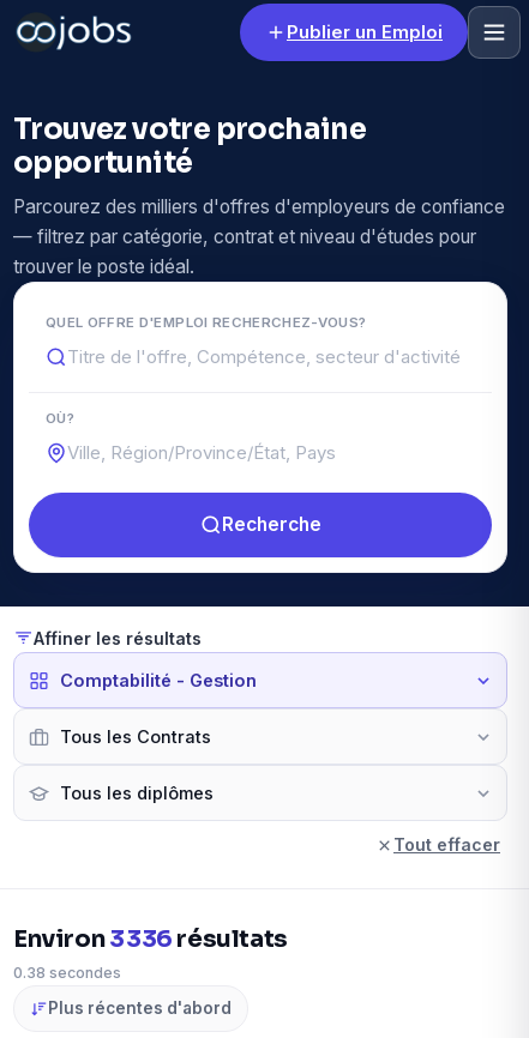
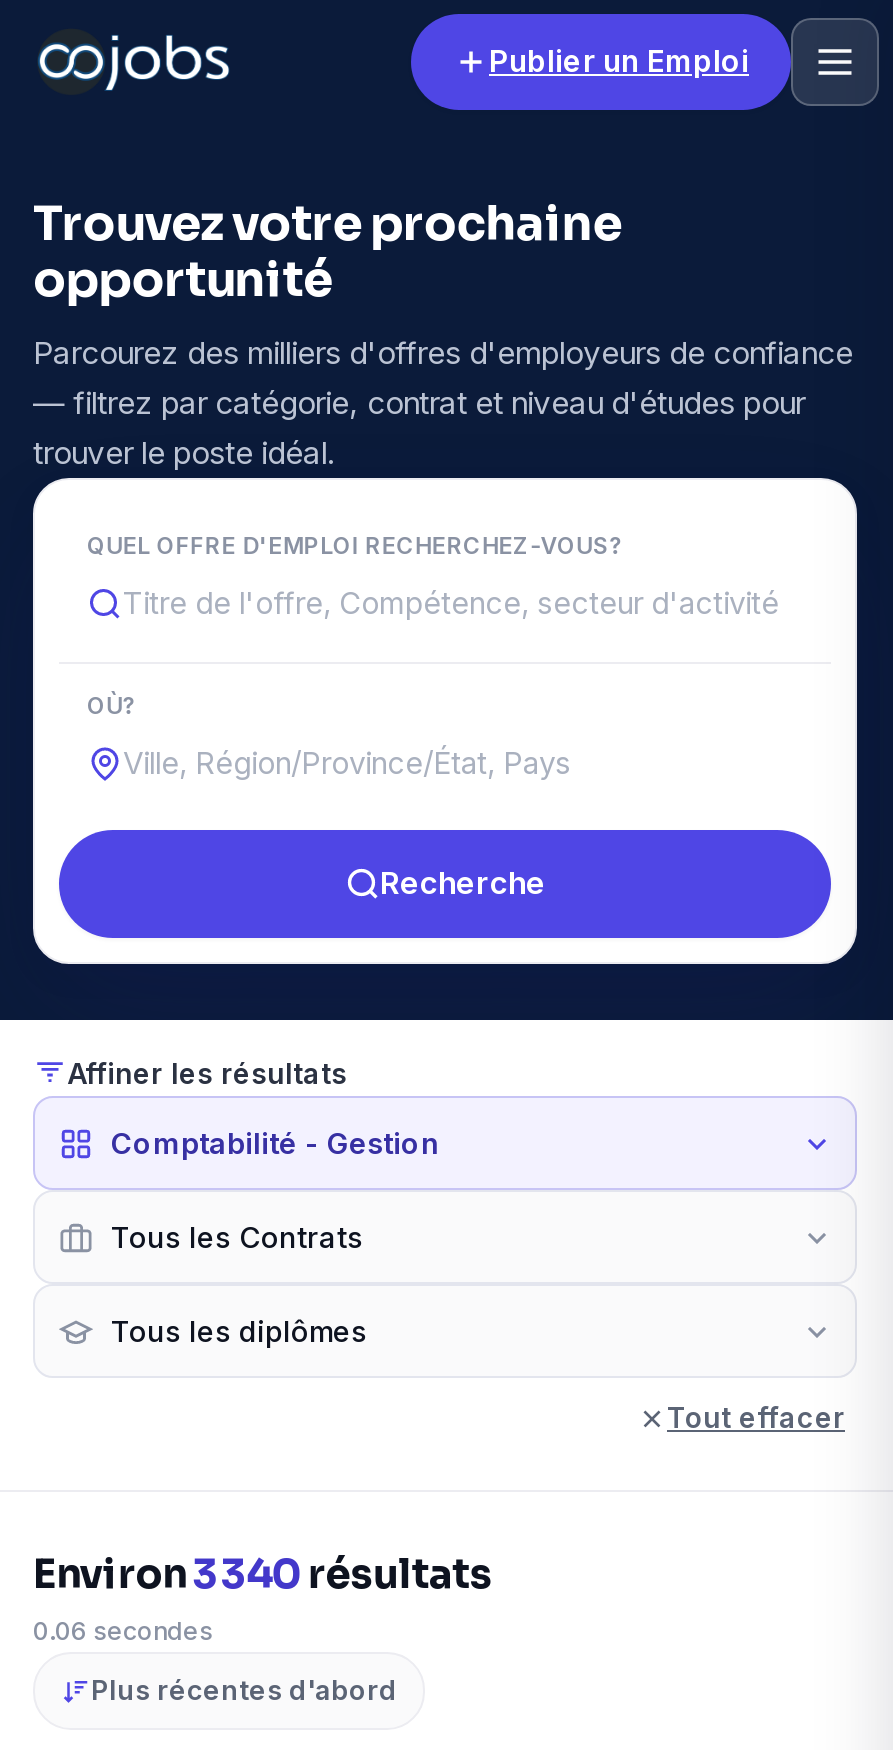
- Environ3 336 résultats
+ Environ3 340 résultats

- 0.38 secondes
+ 0.06 secondes
